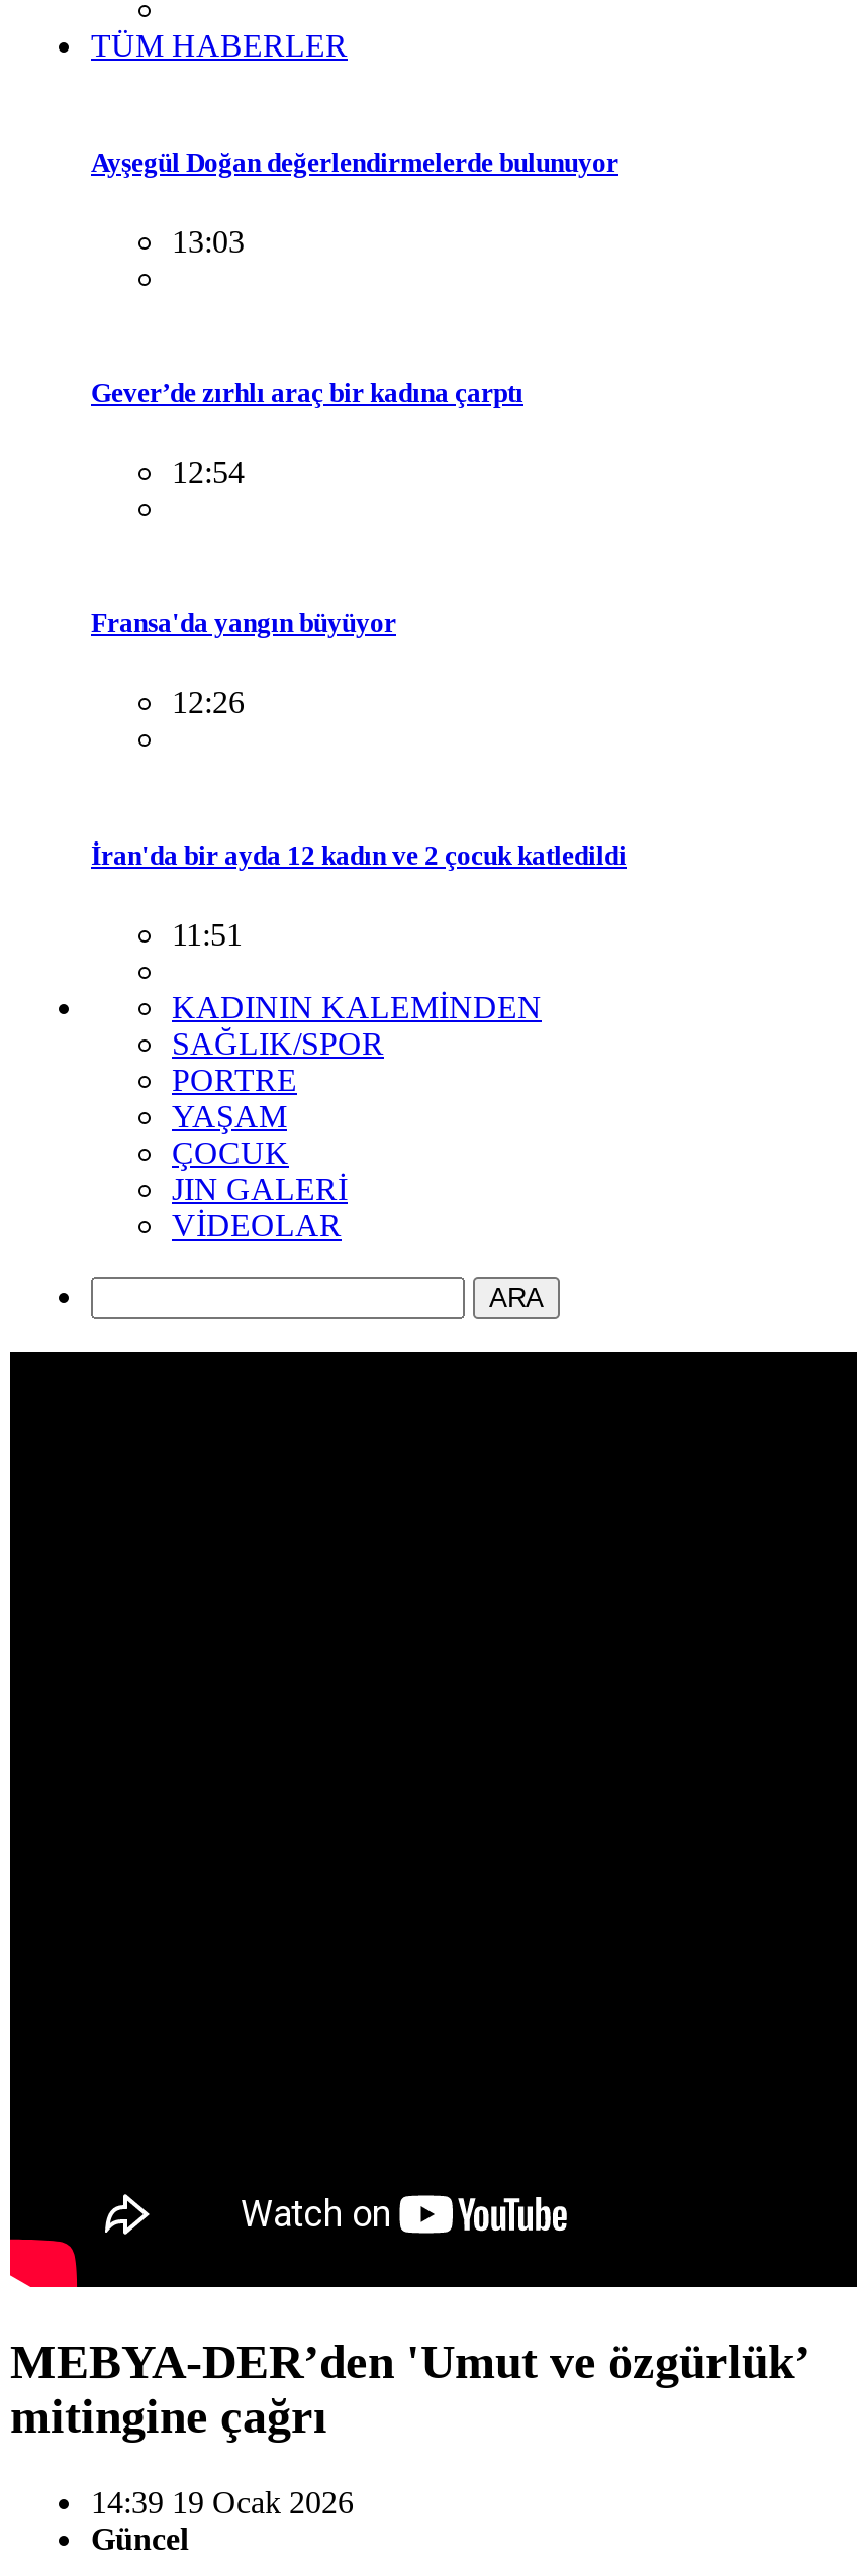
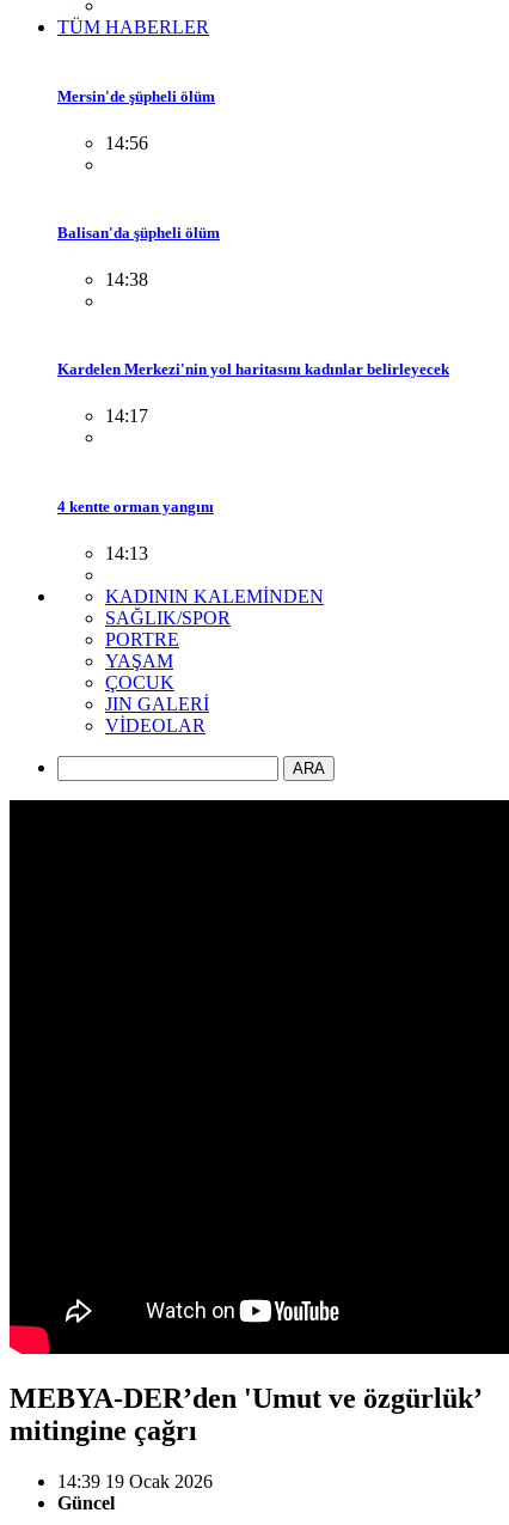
- Ayşegül Doğan değerlendirmelerde bulunuyor
+ Mersin'de şüpheli ölüm

- 13:03
+ 14:56

- Gever’de zırhlı araç bir kadına çarptı
+ Balisan'da şüpheli ölüm

- 12:54
+ 14:38

- Fransa'da yangın büyüyor
+ Kardelen Merkezi'nin yol haritasını kadınlar belirleyecek

- 12:26
+ 14:17

- İran'da bir ayda 12 kadın ve 2 çocuk katledildi
+ 4 kentte orman yangını

- 11:51
+ 14:13
